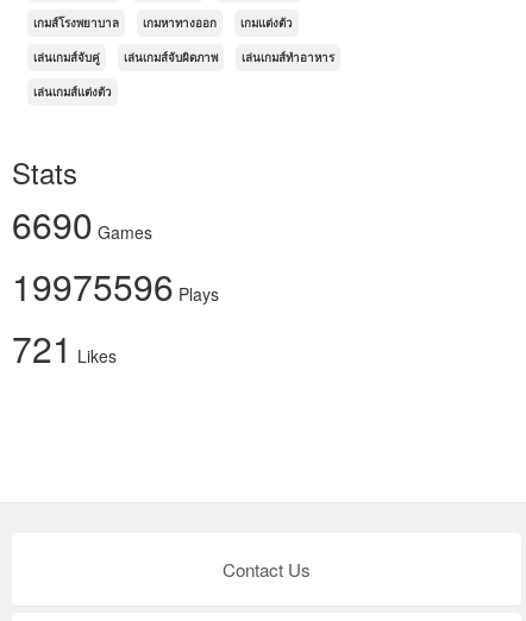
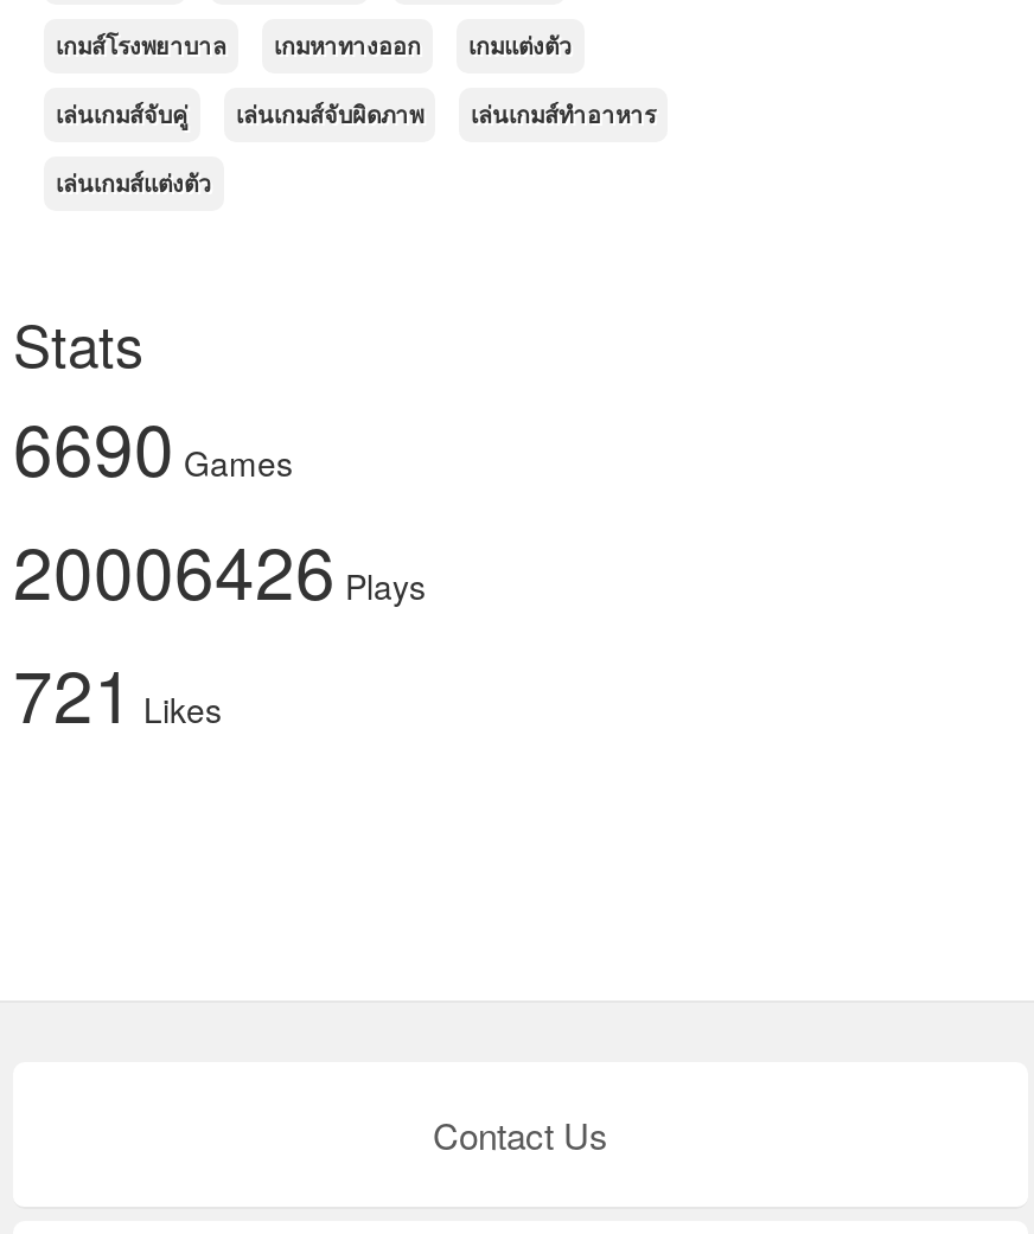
- 19975596Plays
+ 20006426Plays
